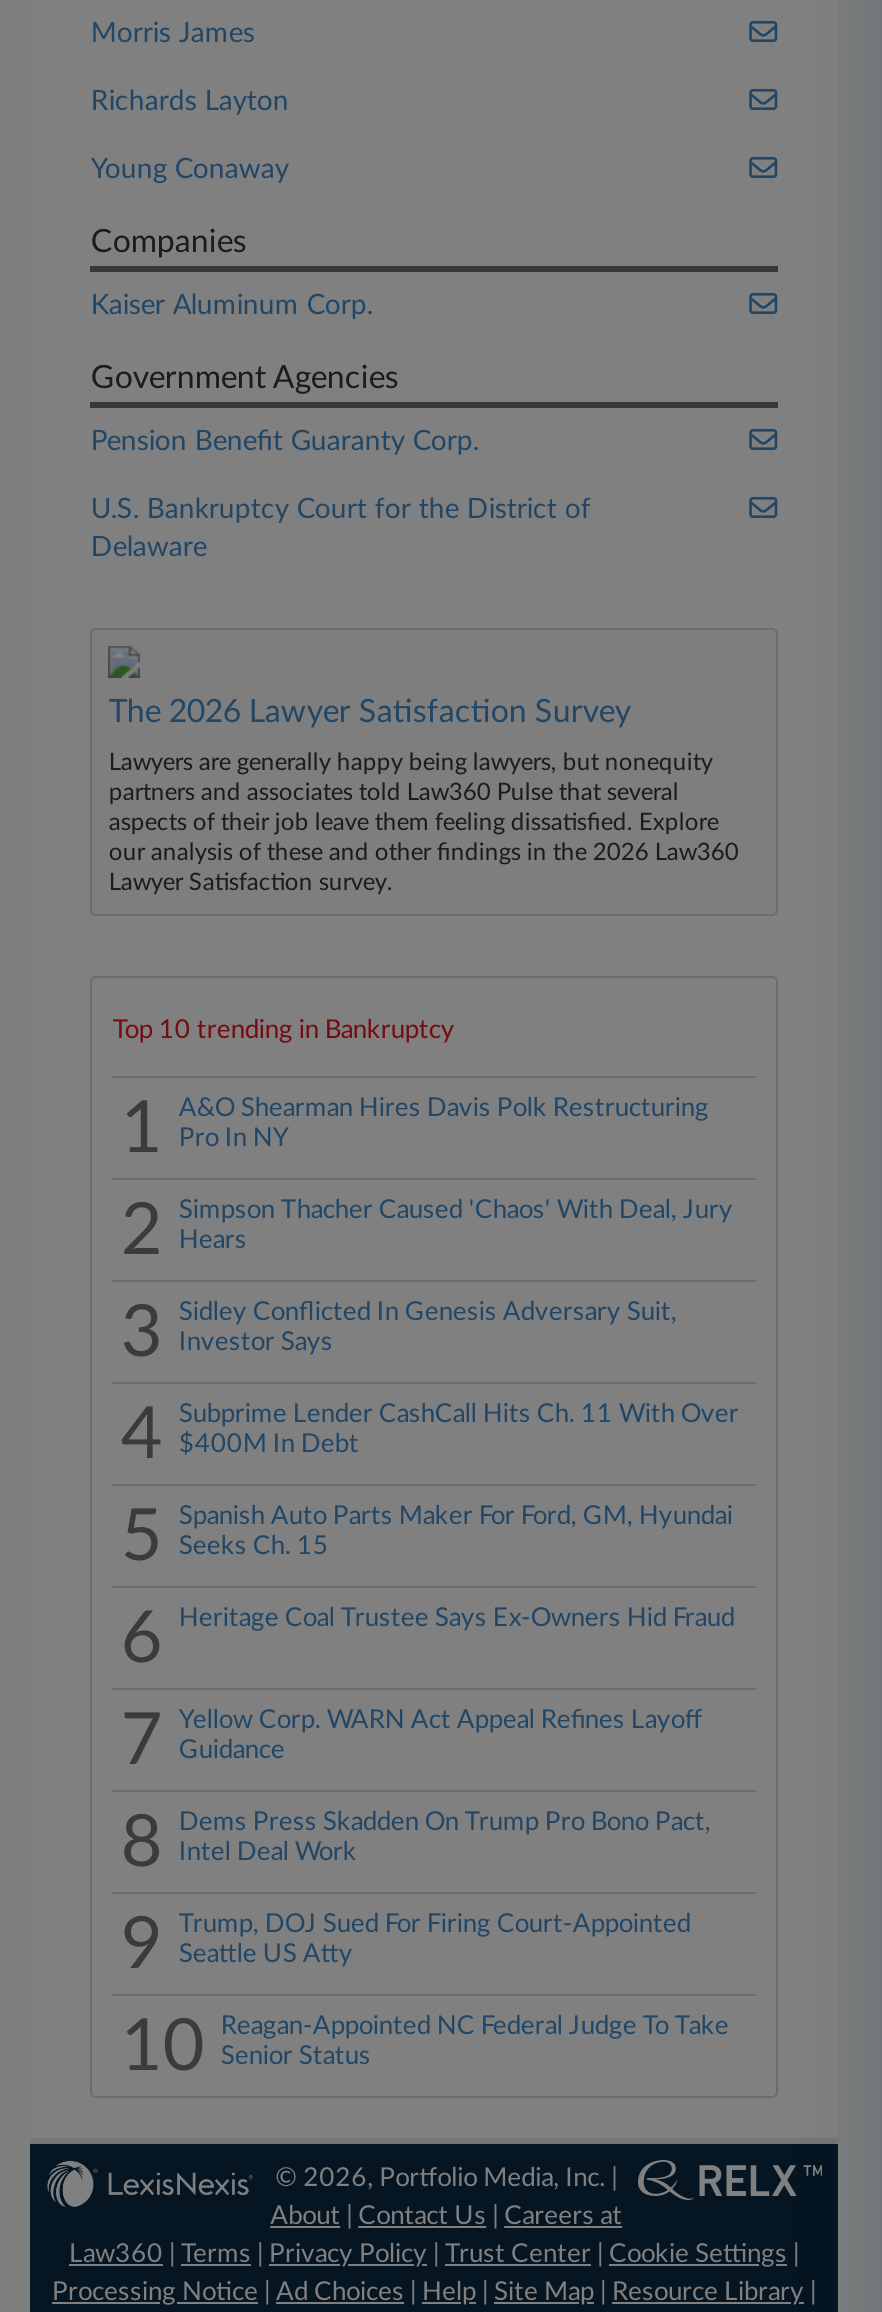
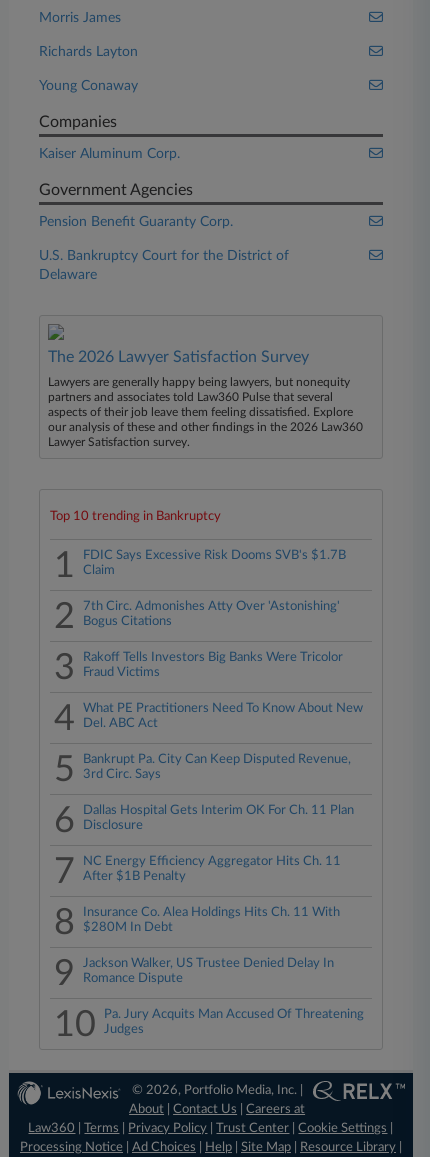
- A&O Shearman Hires Davis Polk Restructuring
- Pro In NY
+ FDIC Says Excessive Risk Dooms SVB's $1.7B
+ Claim

- Simpson Thacher Caused 'Chaos' With Deal, Jury
- Hears
+ 7th Circ. Admonishes Atty Over 'Astonishing'
+ Bogus Citations

- Sidley Conflicted In Genesis Adversary Suit,
- Investor Says
+ Rakoff Tells Investors Big Banks Were Tricolor
+ Fraud Victims

- Subprime Lender CashCall Hits Ch. 11 With Over
- $400M In Debt
+ What PE Practitioners Need To Know About New
+ Del. ABC Act

- Spanish Auto Parts Maker For Ford, GM, Hyundai
- Seeks Ch. 15
+ Bankrupt Pa. City Can Keep Disputed Revenue,
+ 3rd Circ. Says

- Heritage Coal Trustee Says Ex-Owners Hid Fraud
+ Dallas Hospital Gets Interim OK For Ch. 11 Plan
+ Disclosure

- Yellow Corp. WARN Act Appeal Refines Layoff
- Guidance
+ NC Energy Efficiency Aggregator Hits Ch. 11
+ After $1B Penalty

- Dems Press Skadden On Trump Pro Bono Pact,
- Intel Deal Work
+ Insurance Co. Alea Holdings Hits Ch. 11 With
+ $280M In Debt

- Trump, DOJ Sued For Firing Court-Appointed
- Seattle US Atty
+ Jackson Walker, US Trustee Denied Delay In
+ Romance Dispute

- Reagan-Appointed NC Federal Judge To Take
- Senior Status
+ Pa. Jury Acquits Man Accused Of Threatening
+ Judges
